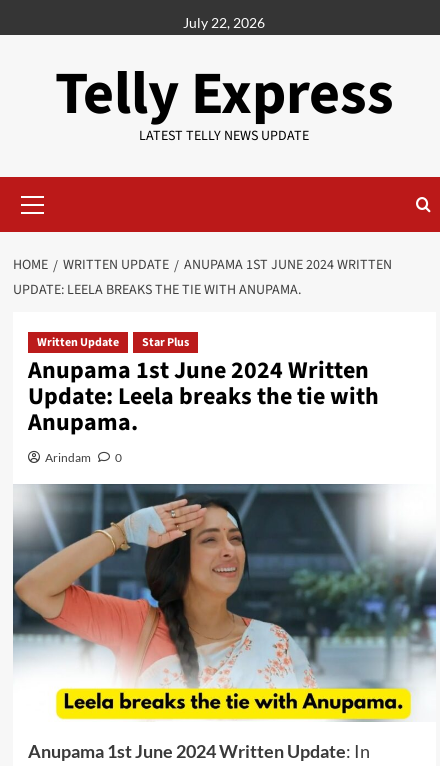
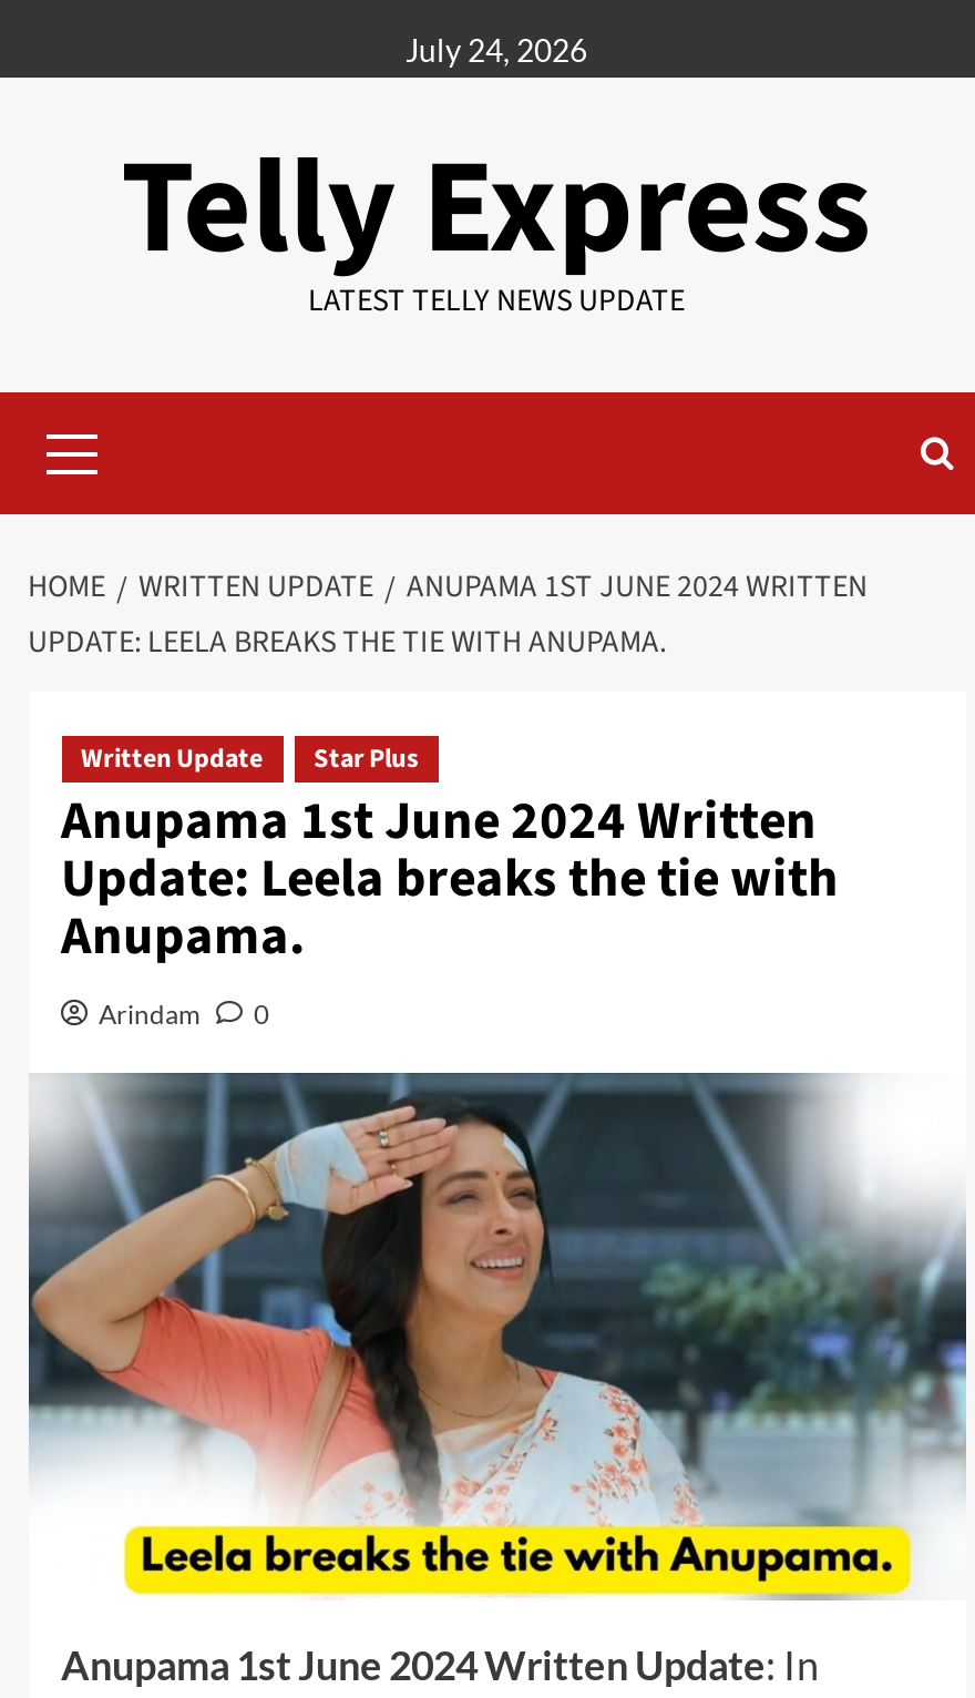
- July 22, 2026
+ July 24, 2026
